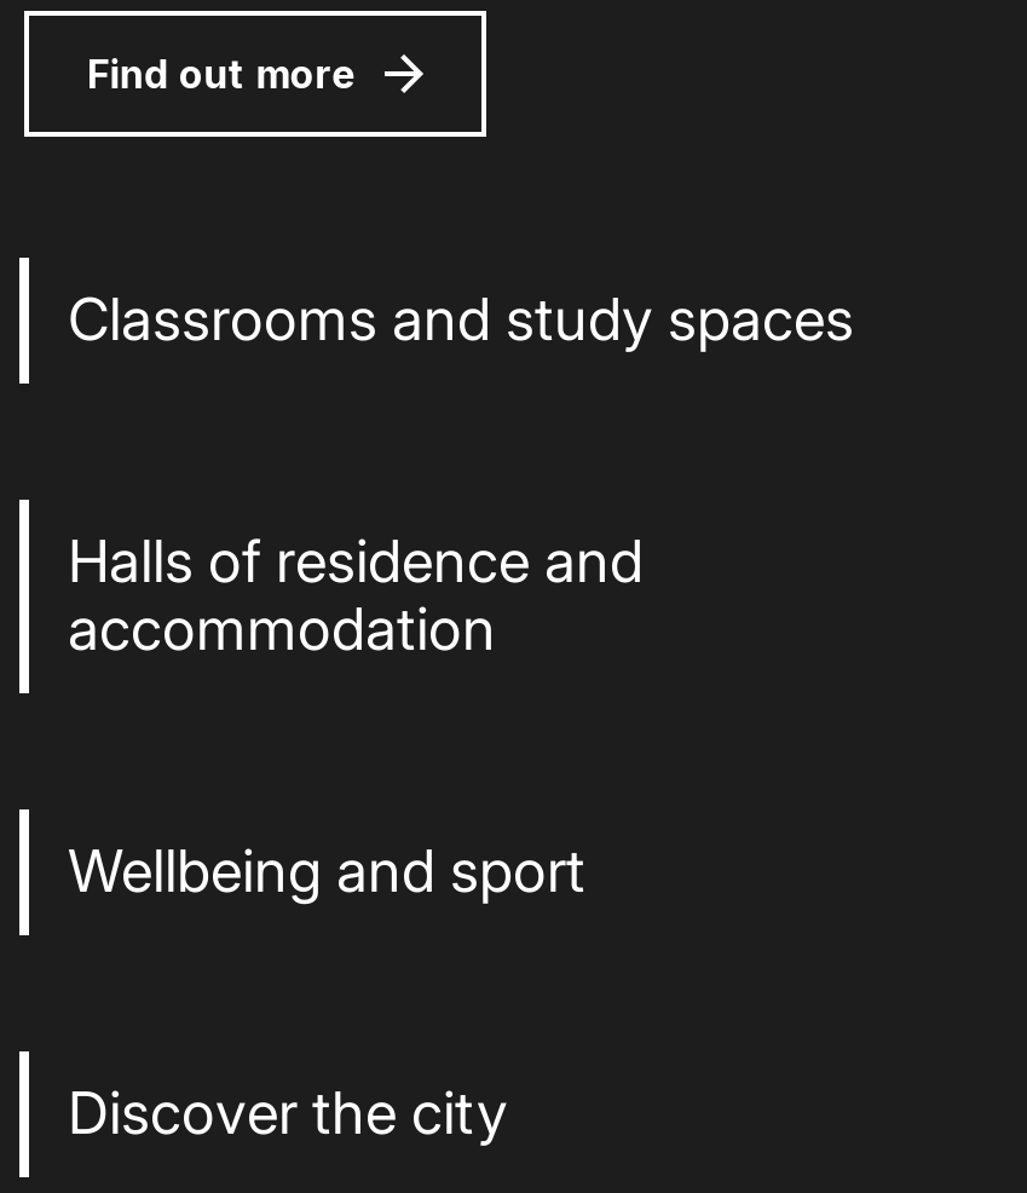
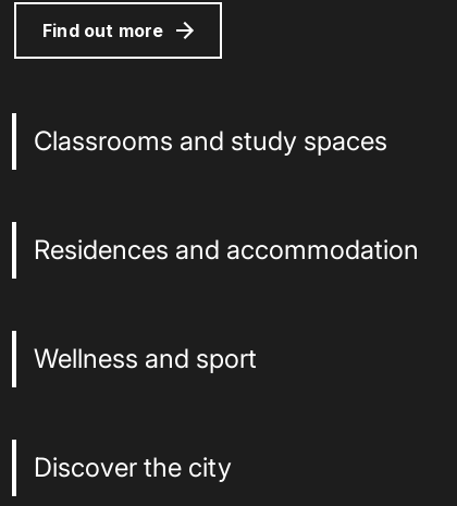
- Halls of residence and
- accommodation
+ Residences and accommodation

- Wellbeing and sport
+ Wellness and sport
